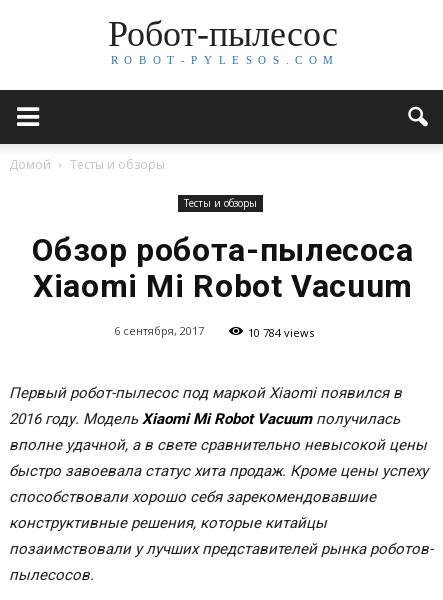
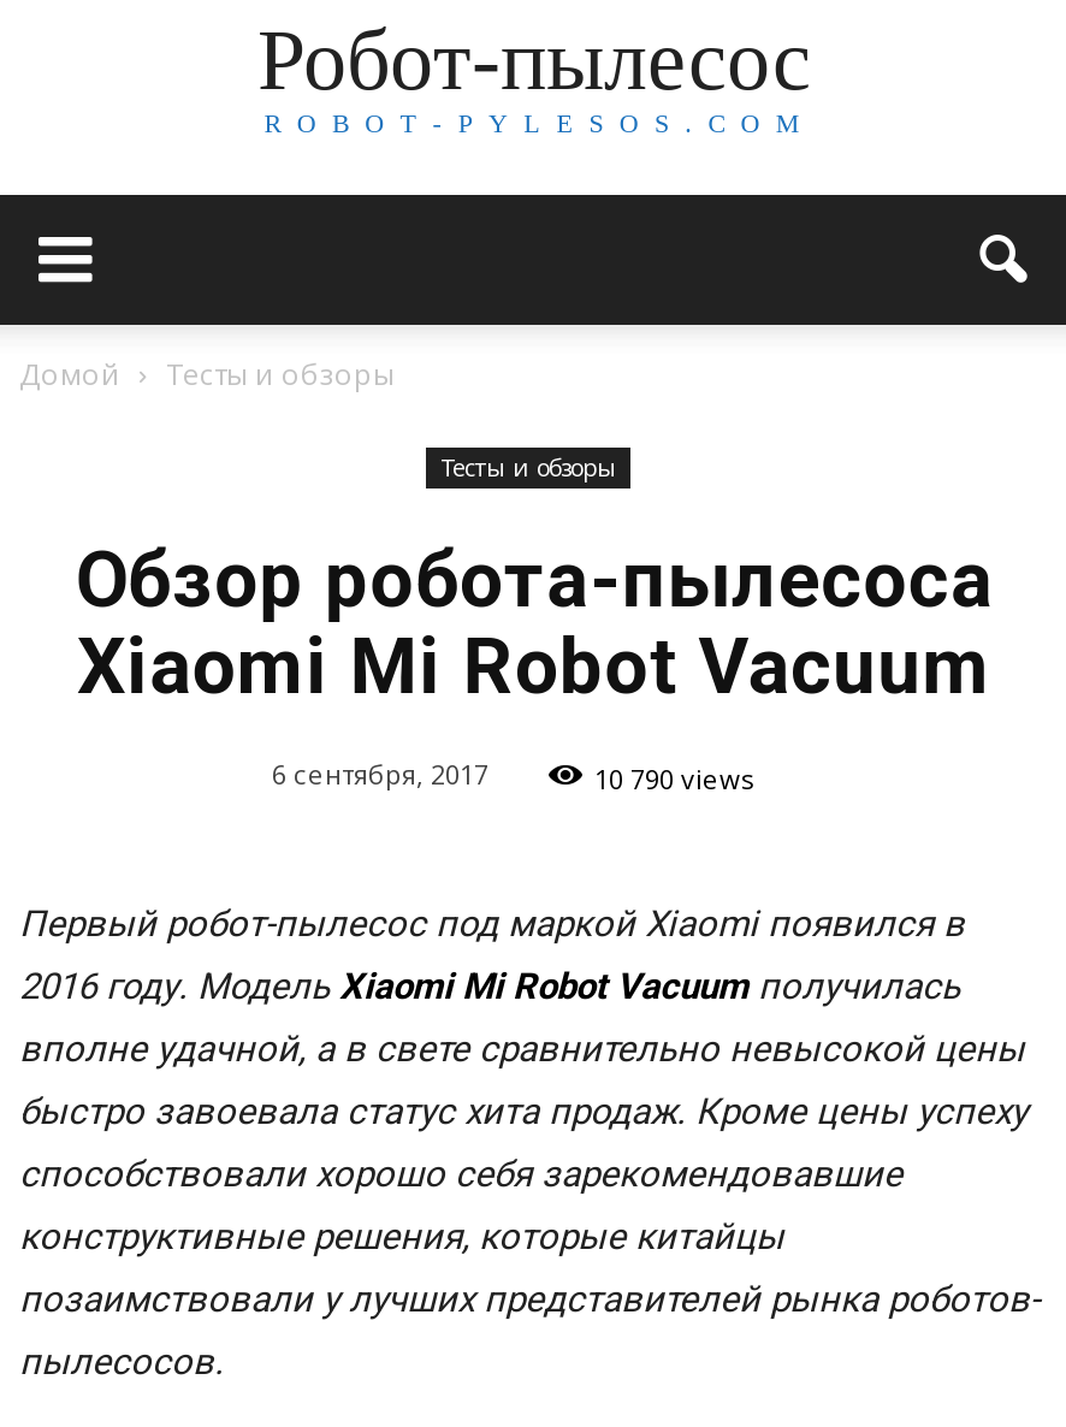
- 10 784 views
+ 10 790 views
